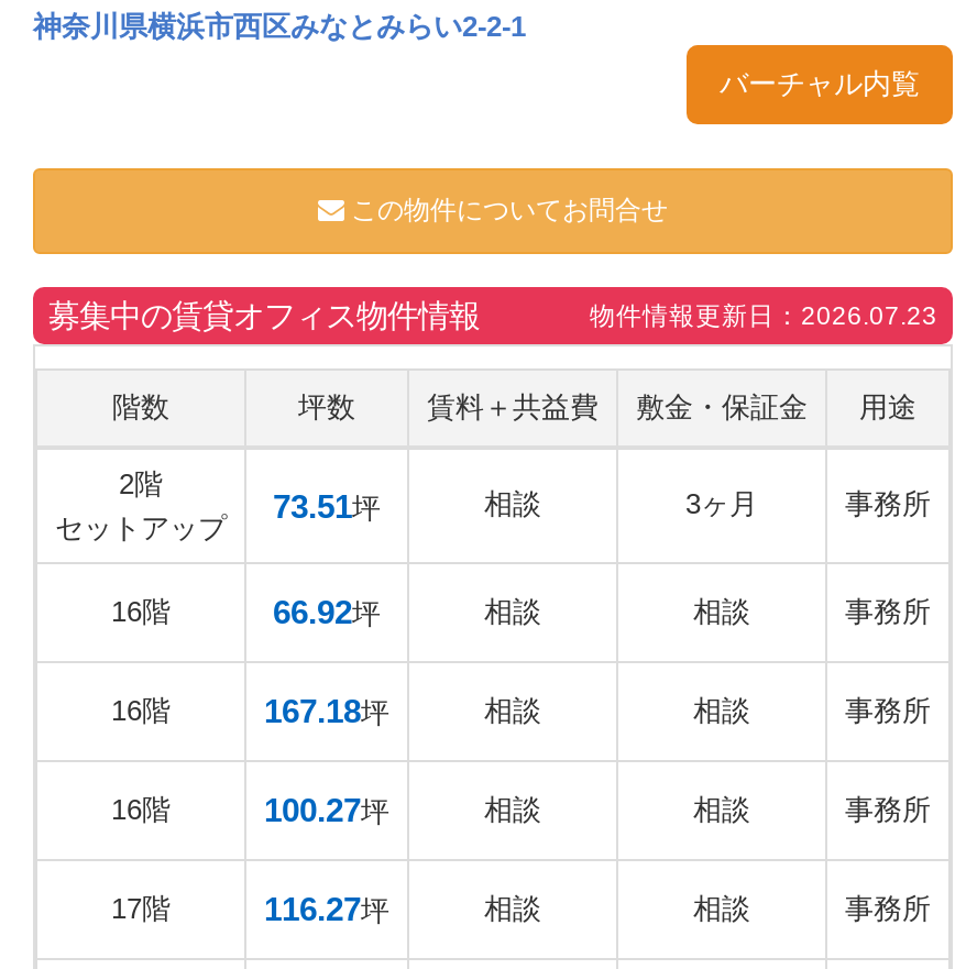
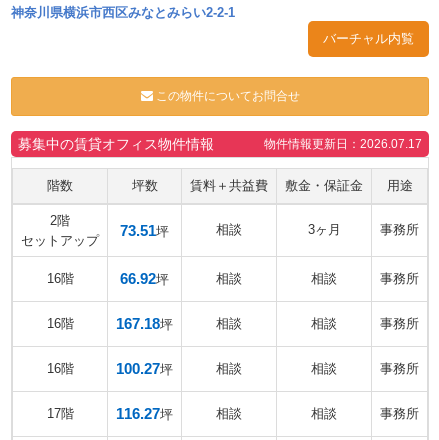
- 物件情報更新日：2026.07.23
+ 物件情報更新日：2026.07.17
